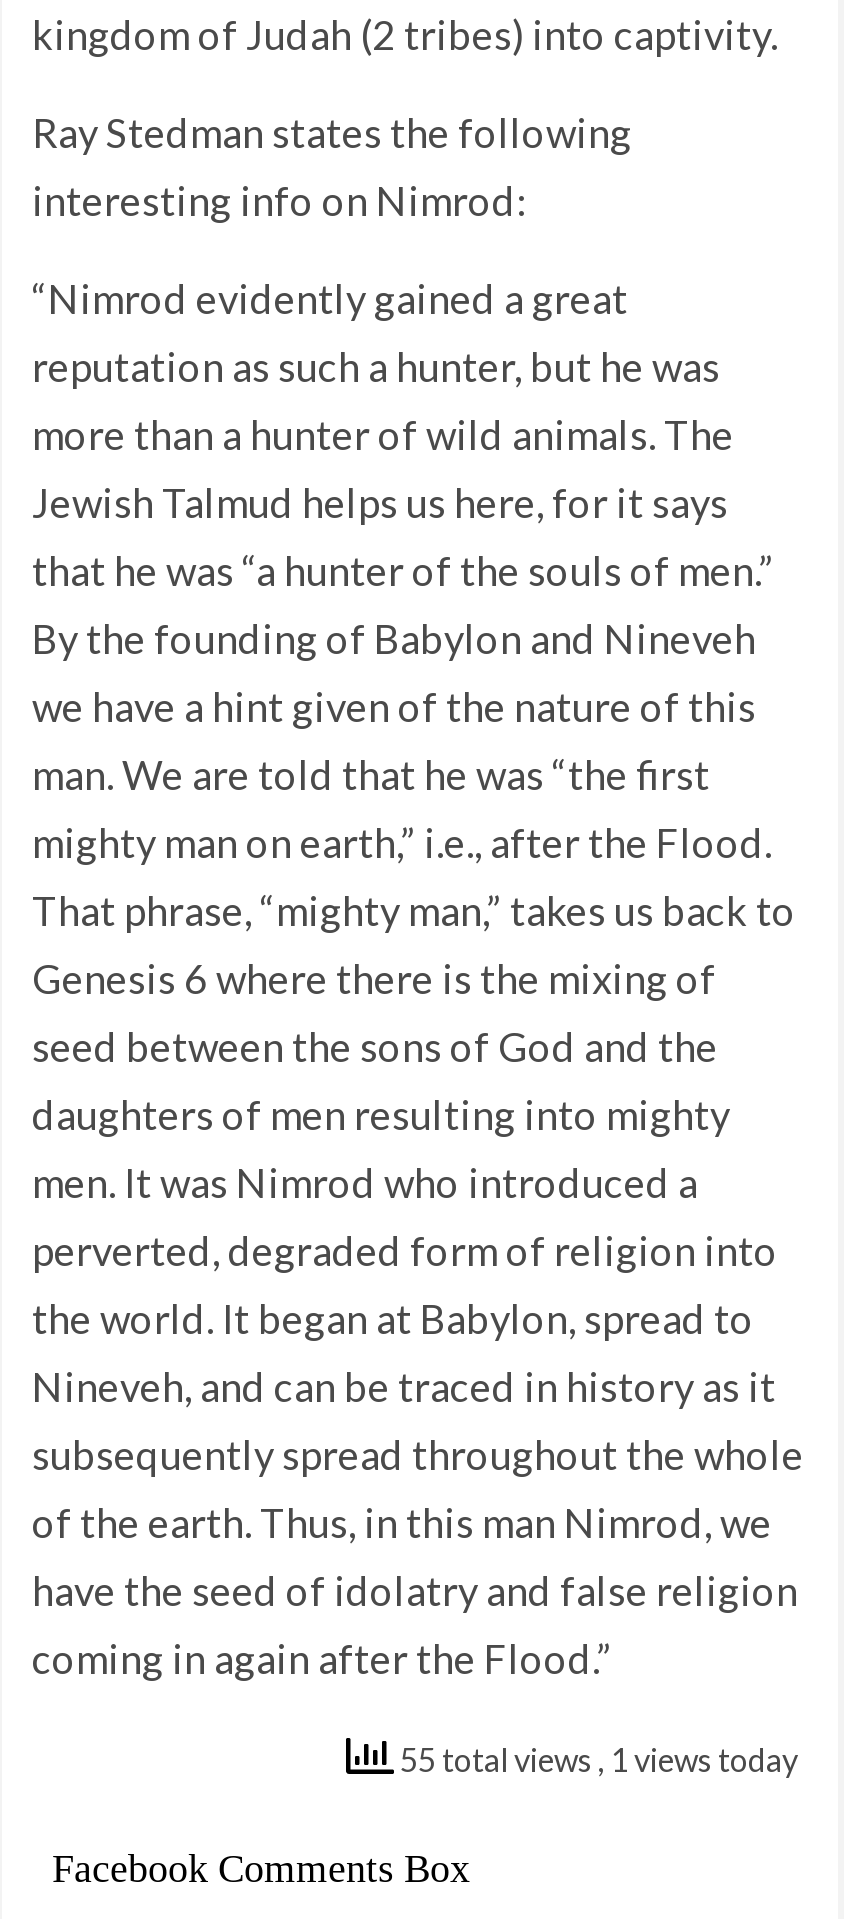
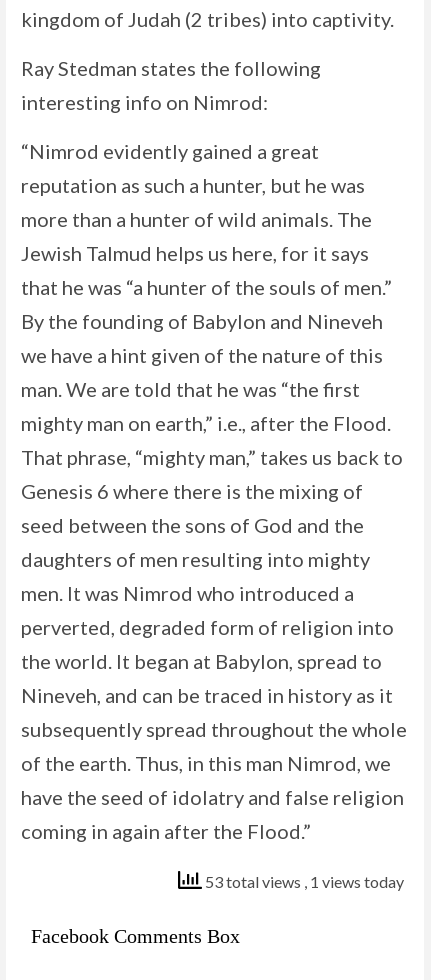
- 55 total views, 1 views today
+ 53 total views, 1 views today
